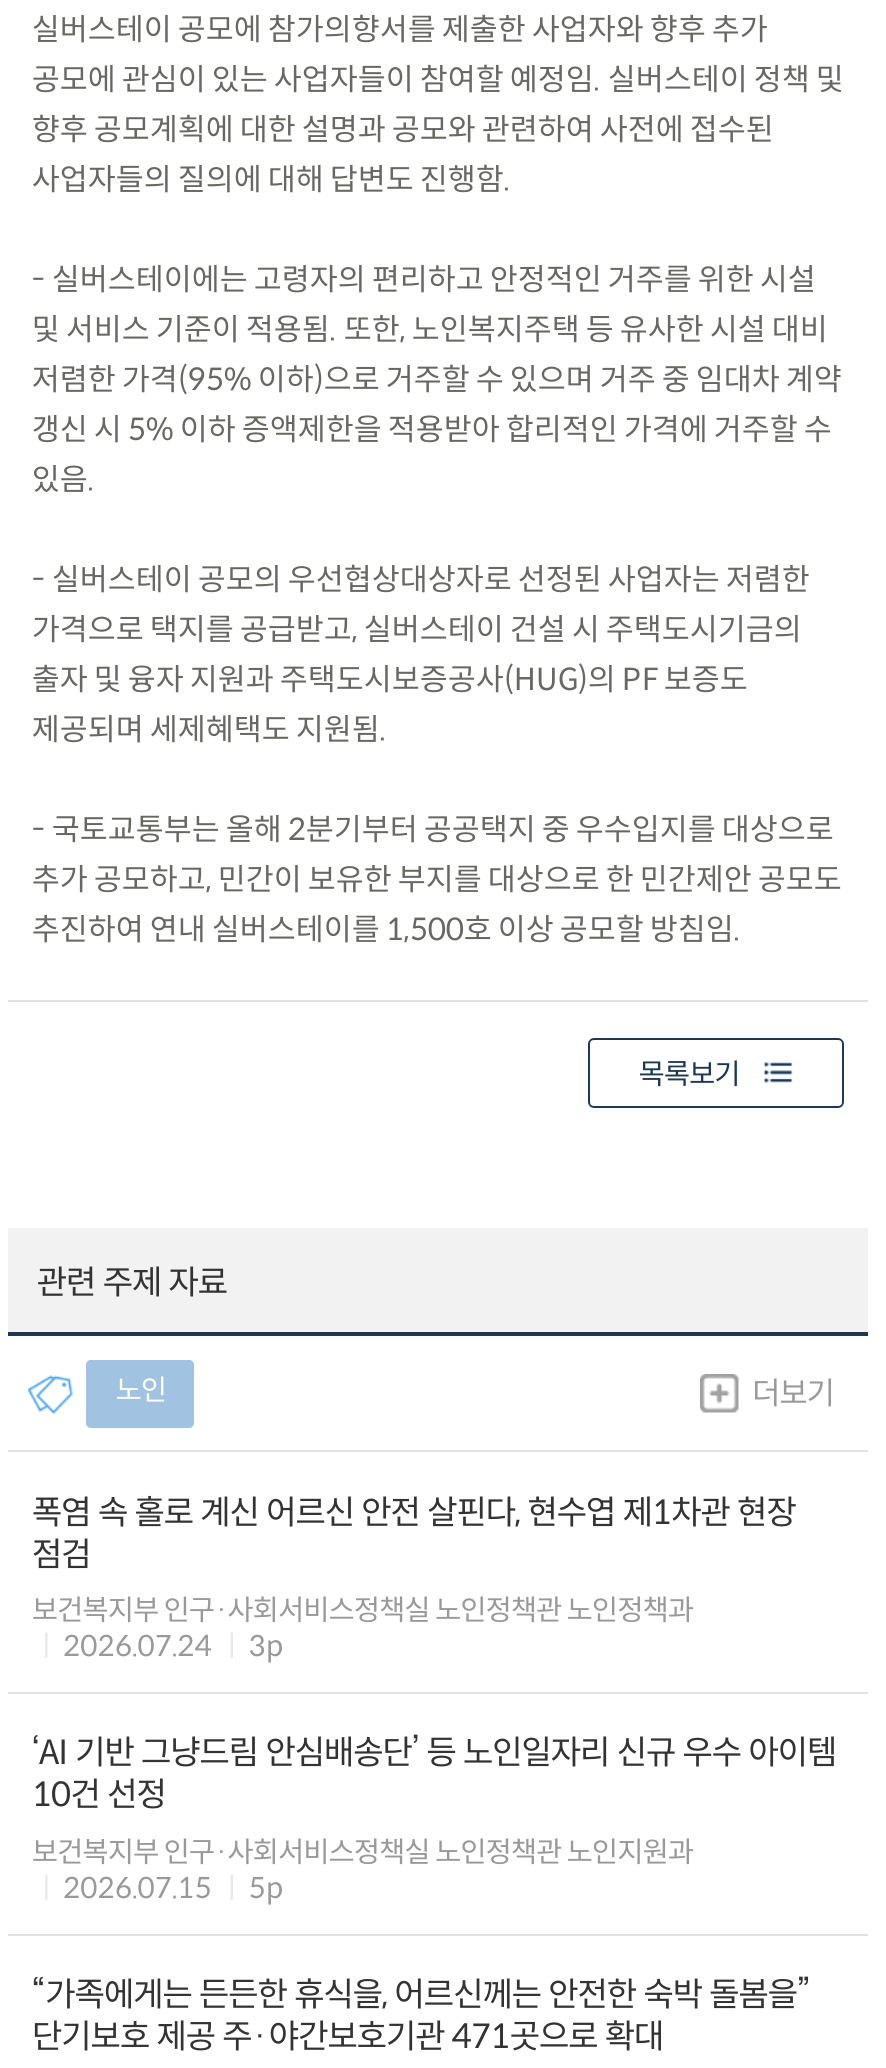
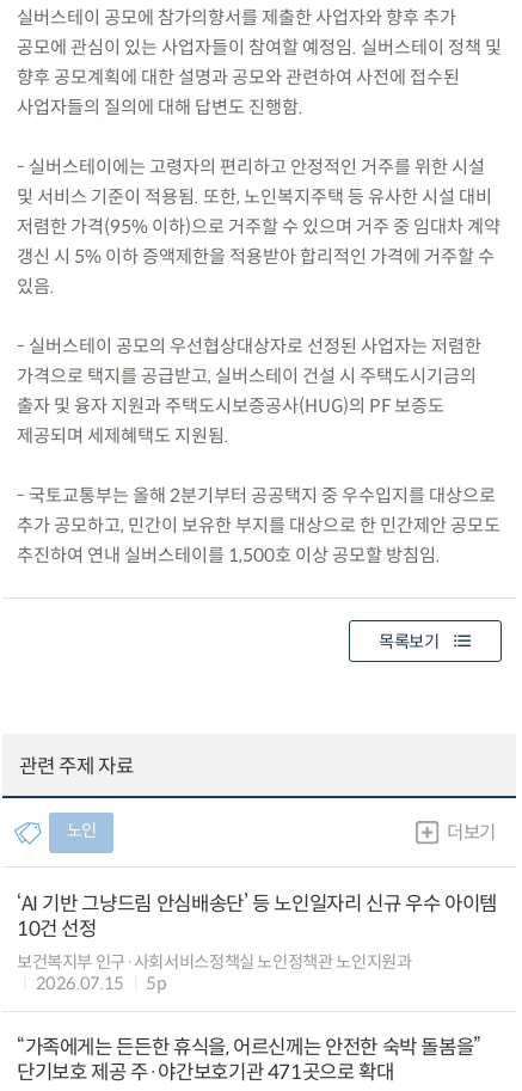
- 폭염 속 홀로 계신 어르신 안전 살핀다, 현수엽 제1차관 현장
- 점검
- 보건복지부 인구·사회서비스정책실 노인정책관 노인정책과
- 2026.07.24
- 3p
